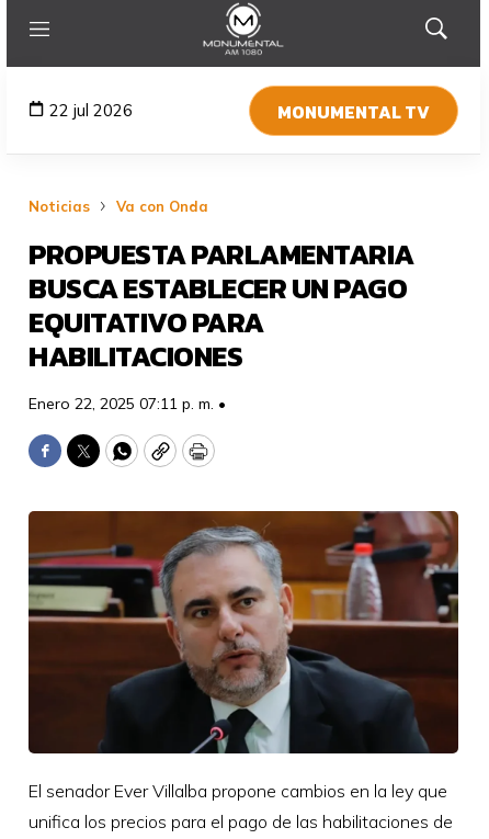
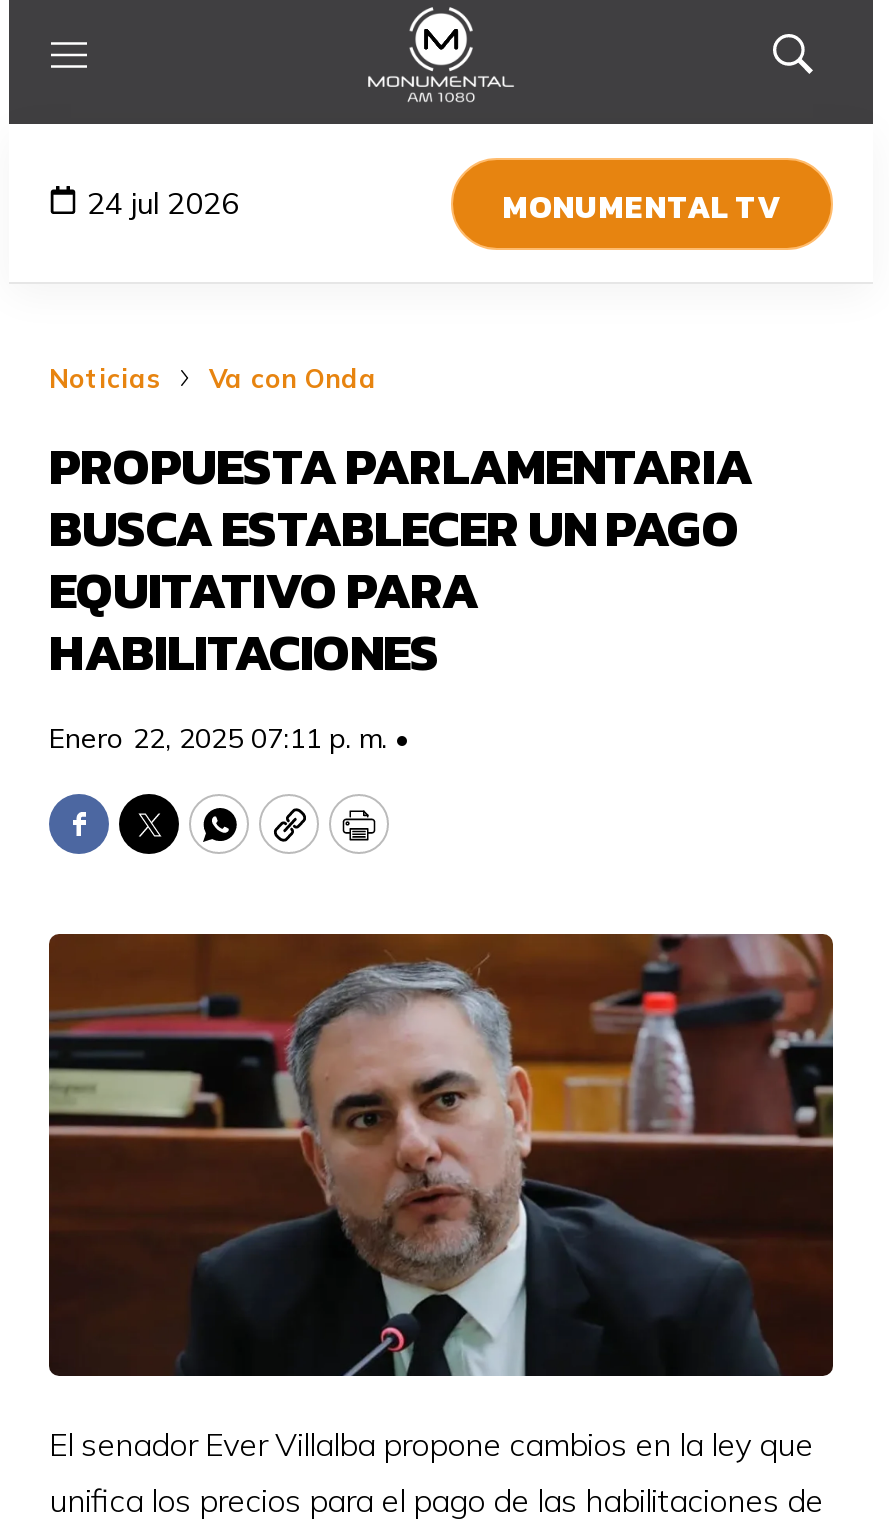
- 22 jul 2026
+ 24 jul 2026
